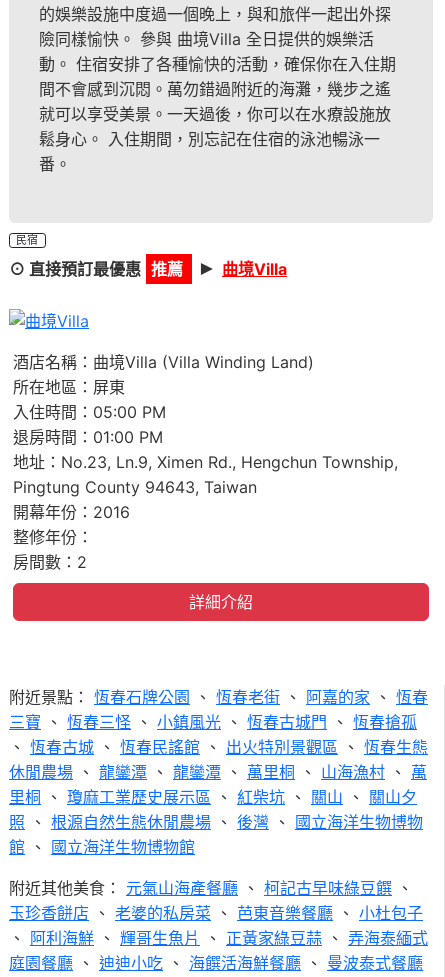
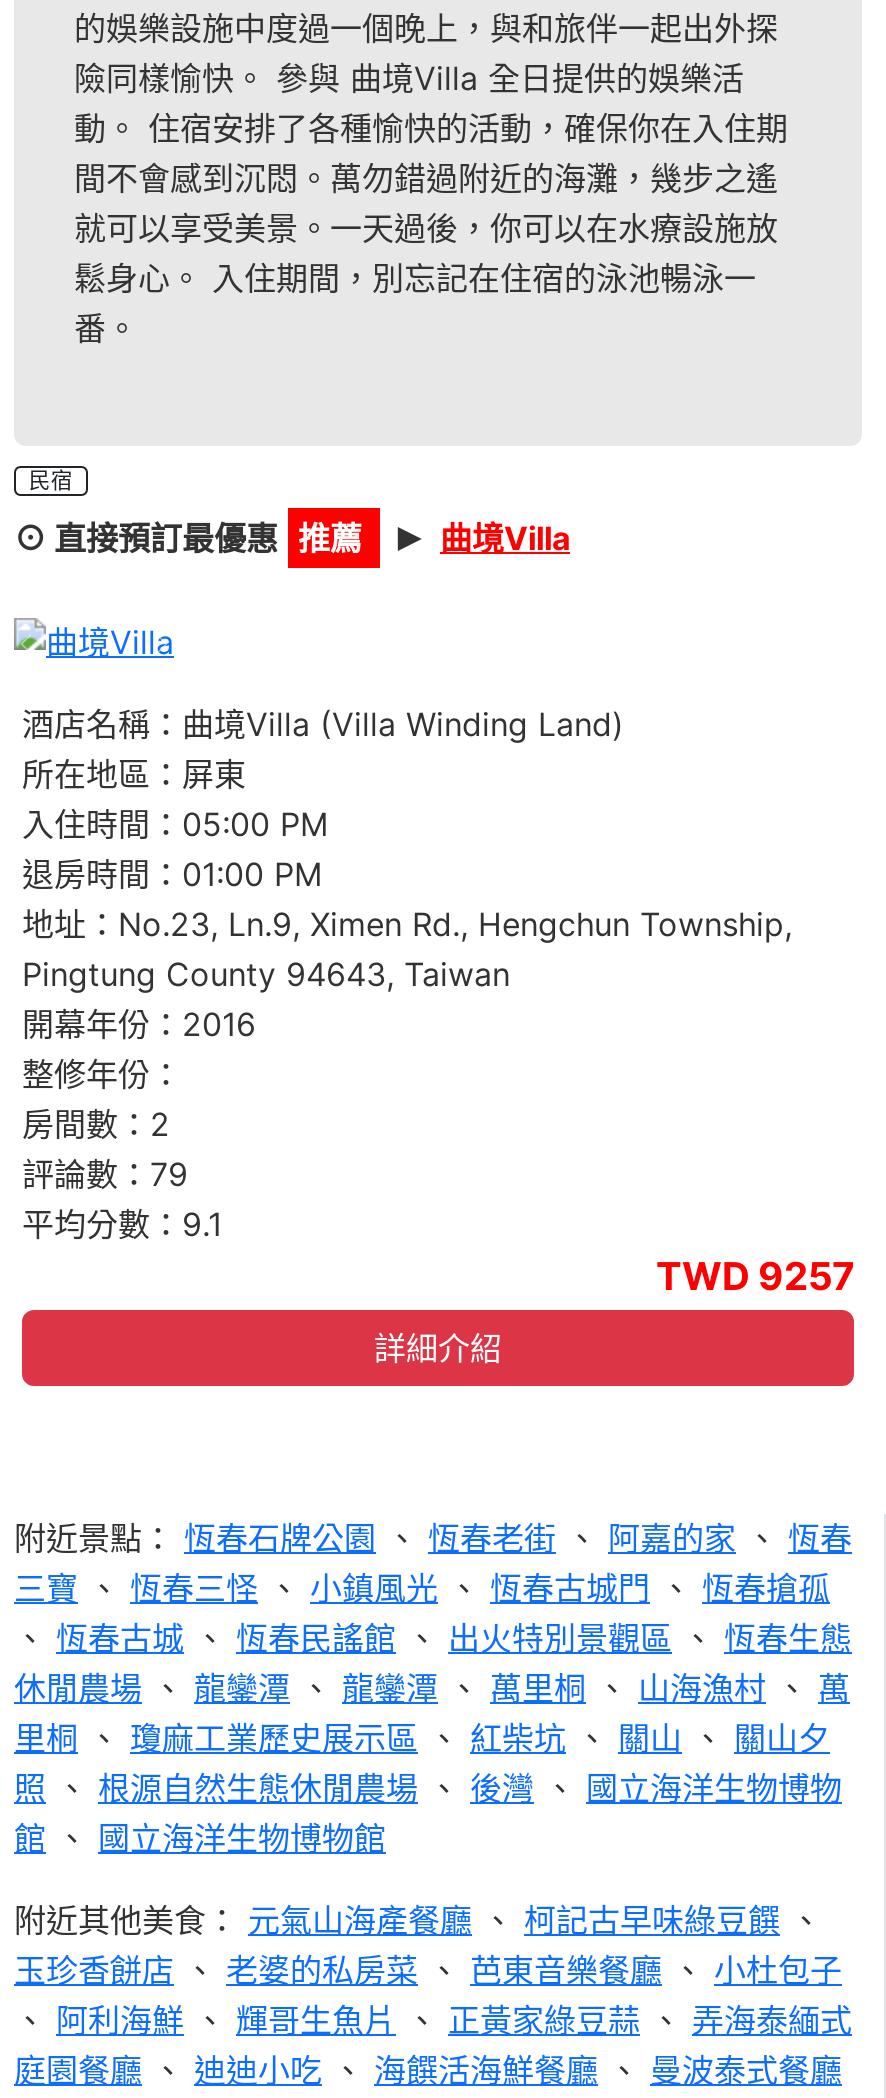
+ 評論數：79
+ 平均分數：9.1
+ TWD 9257
